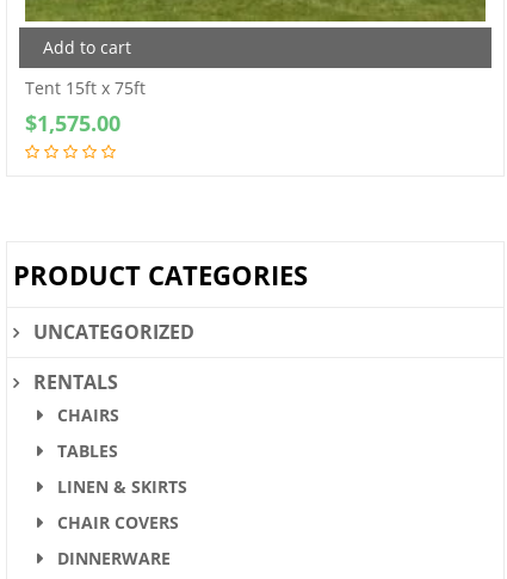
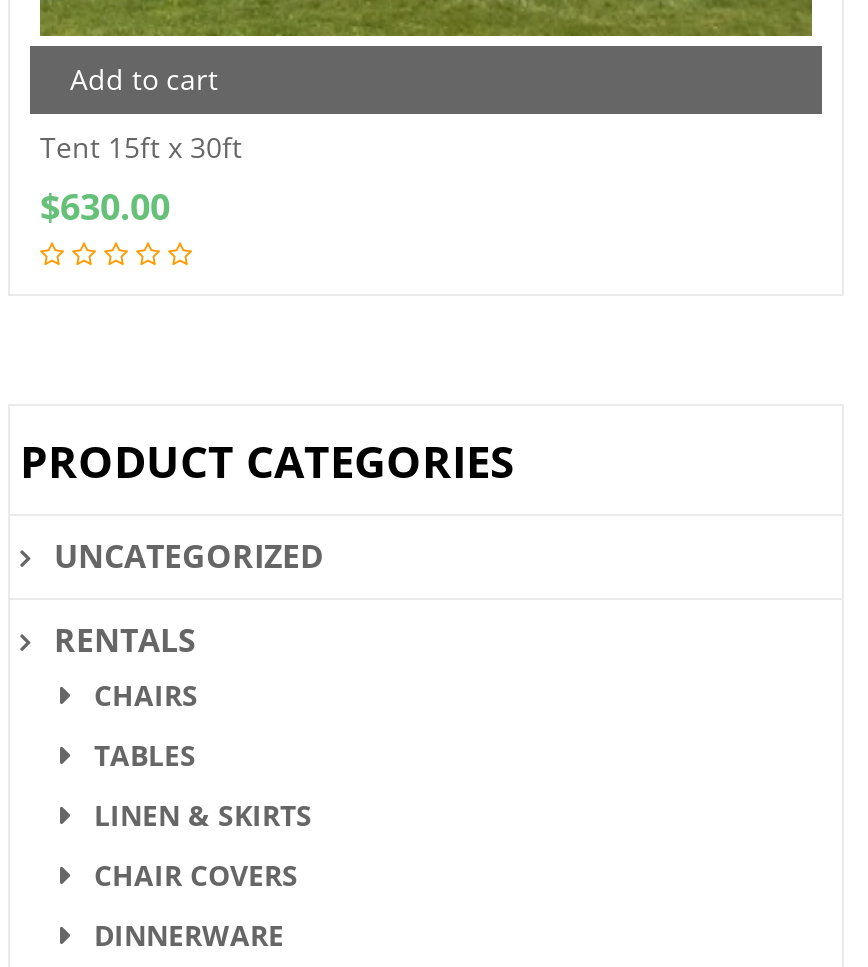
- Tent 15ft x 75ft
+ Tent 15ft x 30ft

- $1,575.00
+ $630.00
